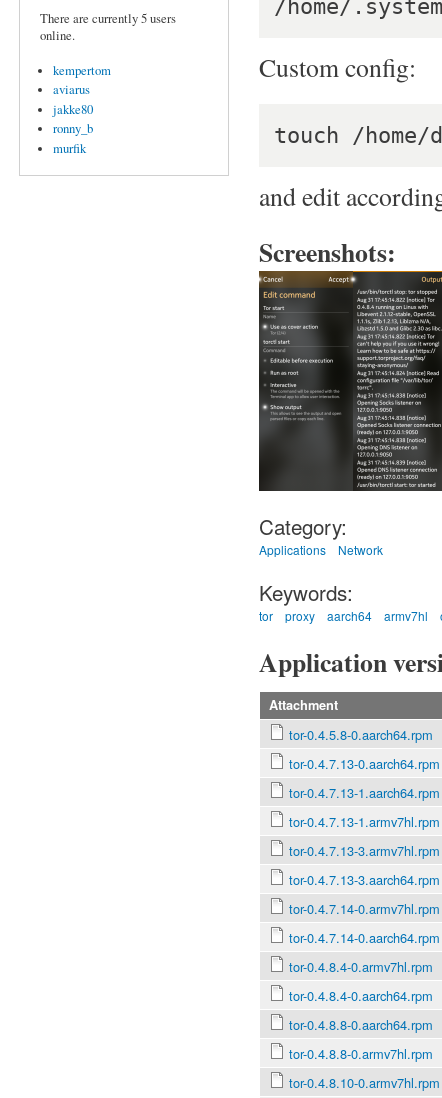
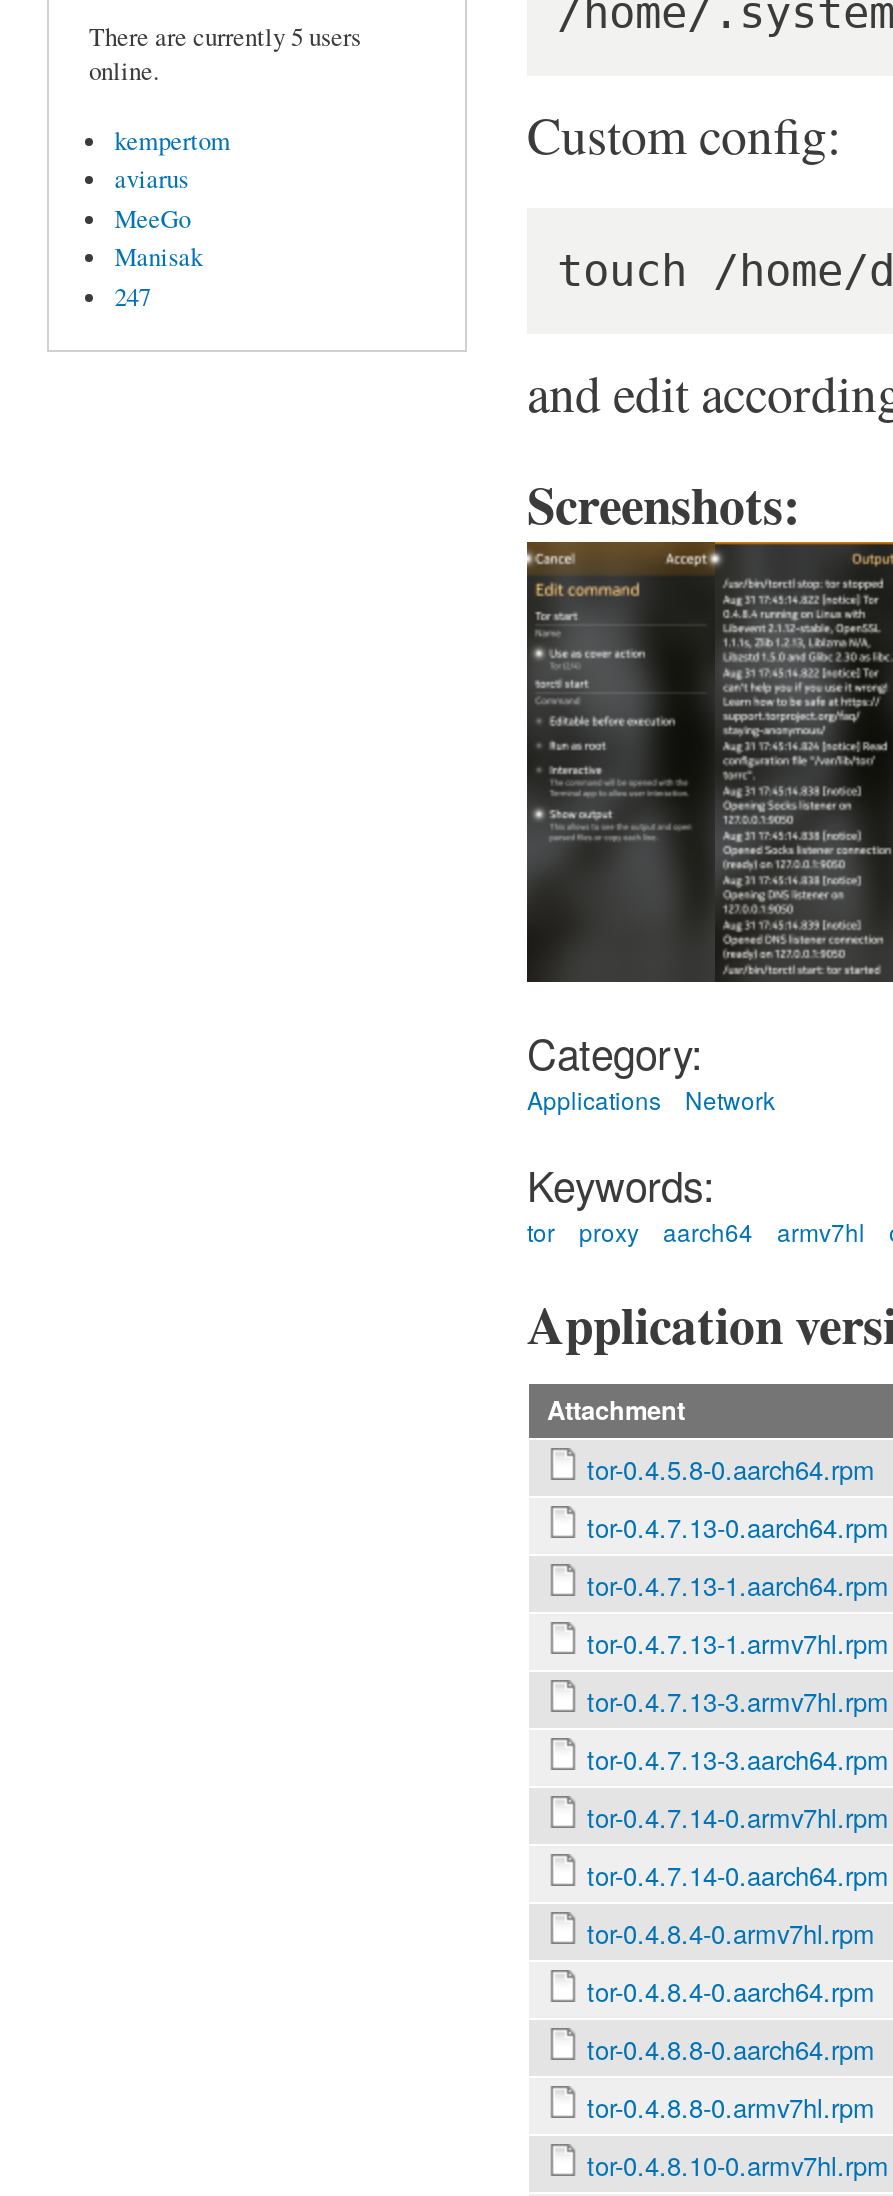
- jakke80
- ronny_b
- murfik
+ MeeGo
+ Manisak
+ 247
